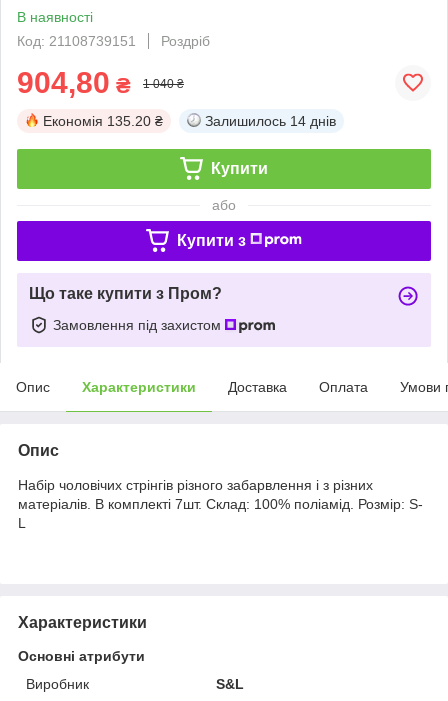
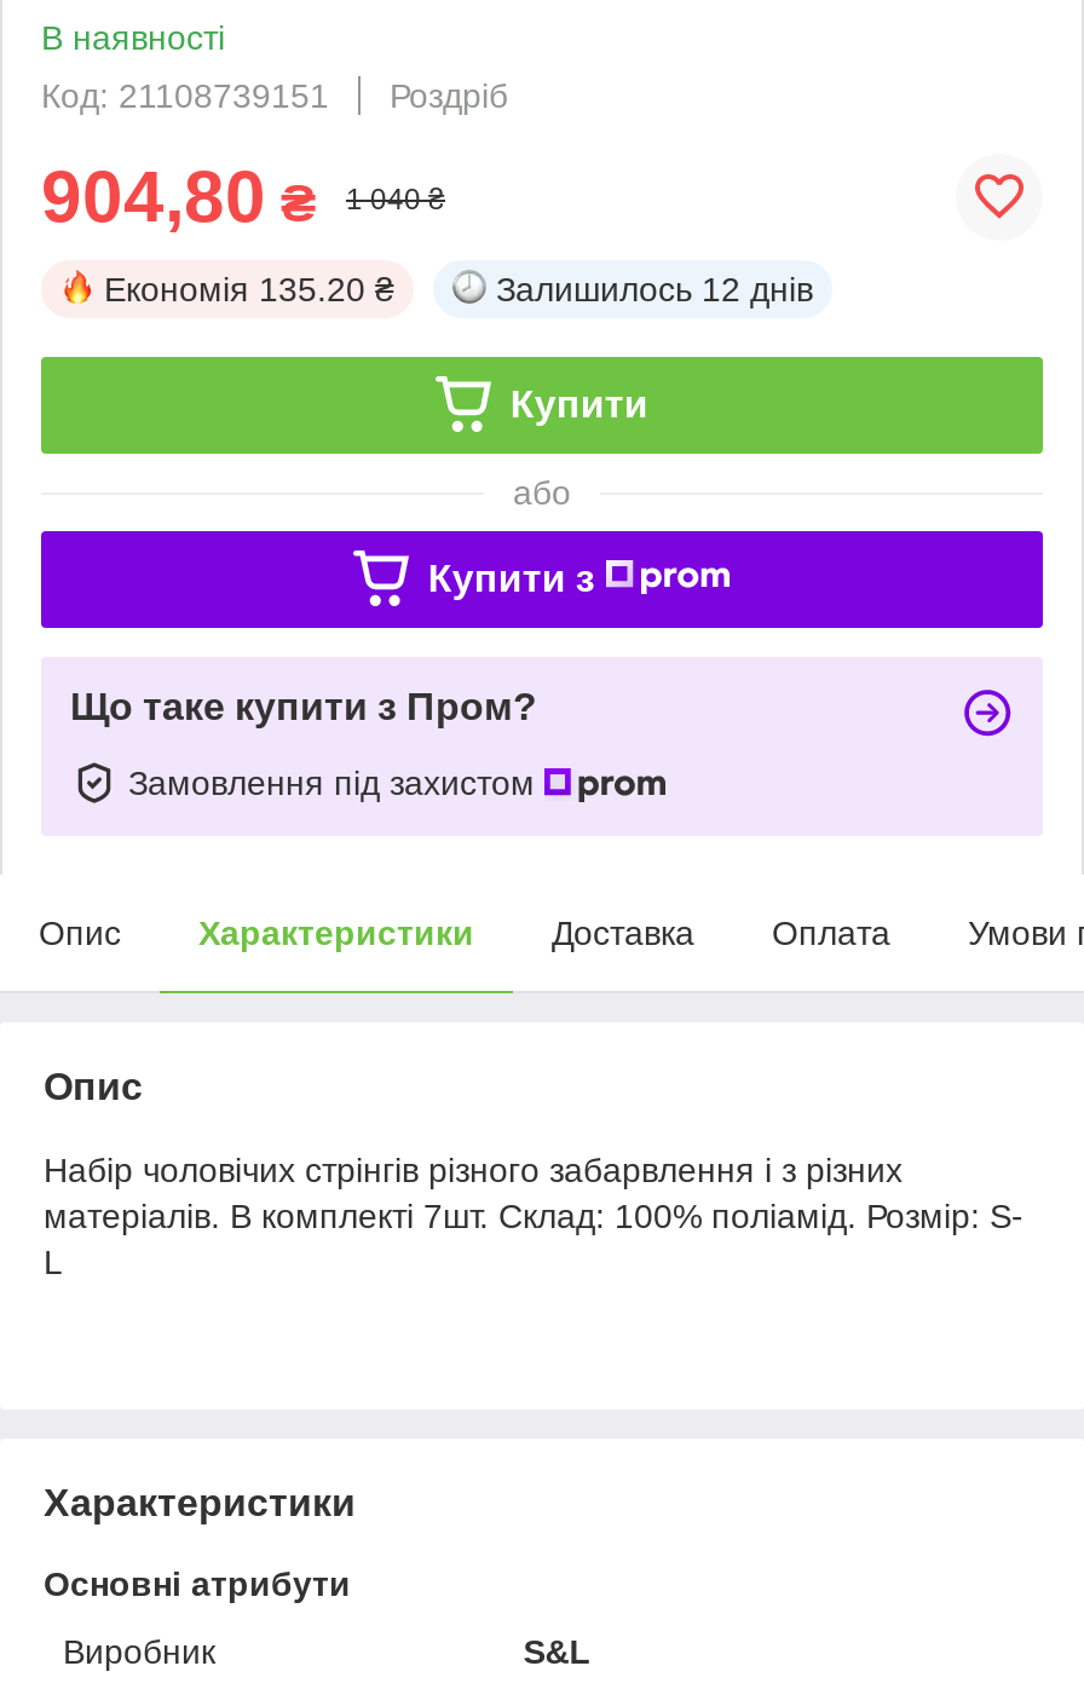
- Залишилось 14 днів
+ Залишилось 12 днів
